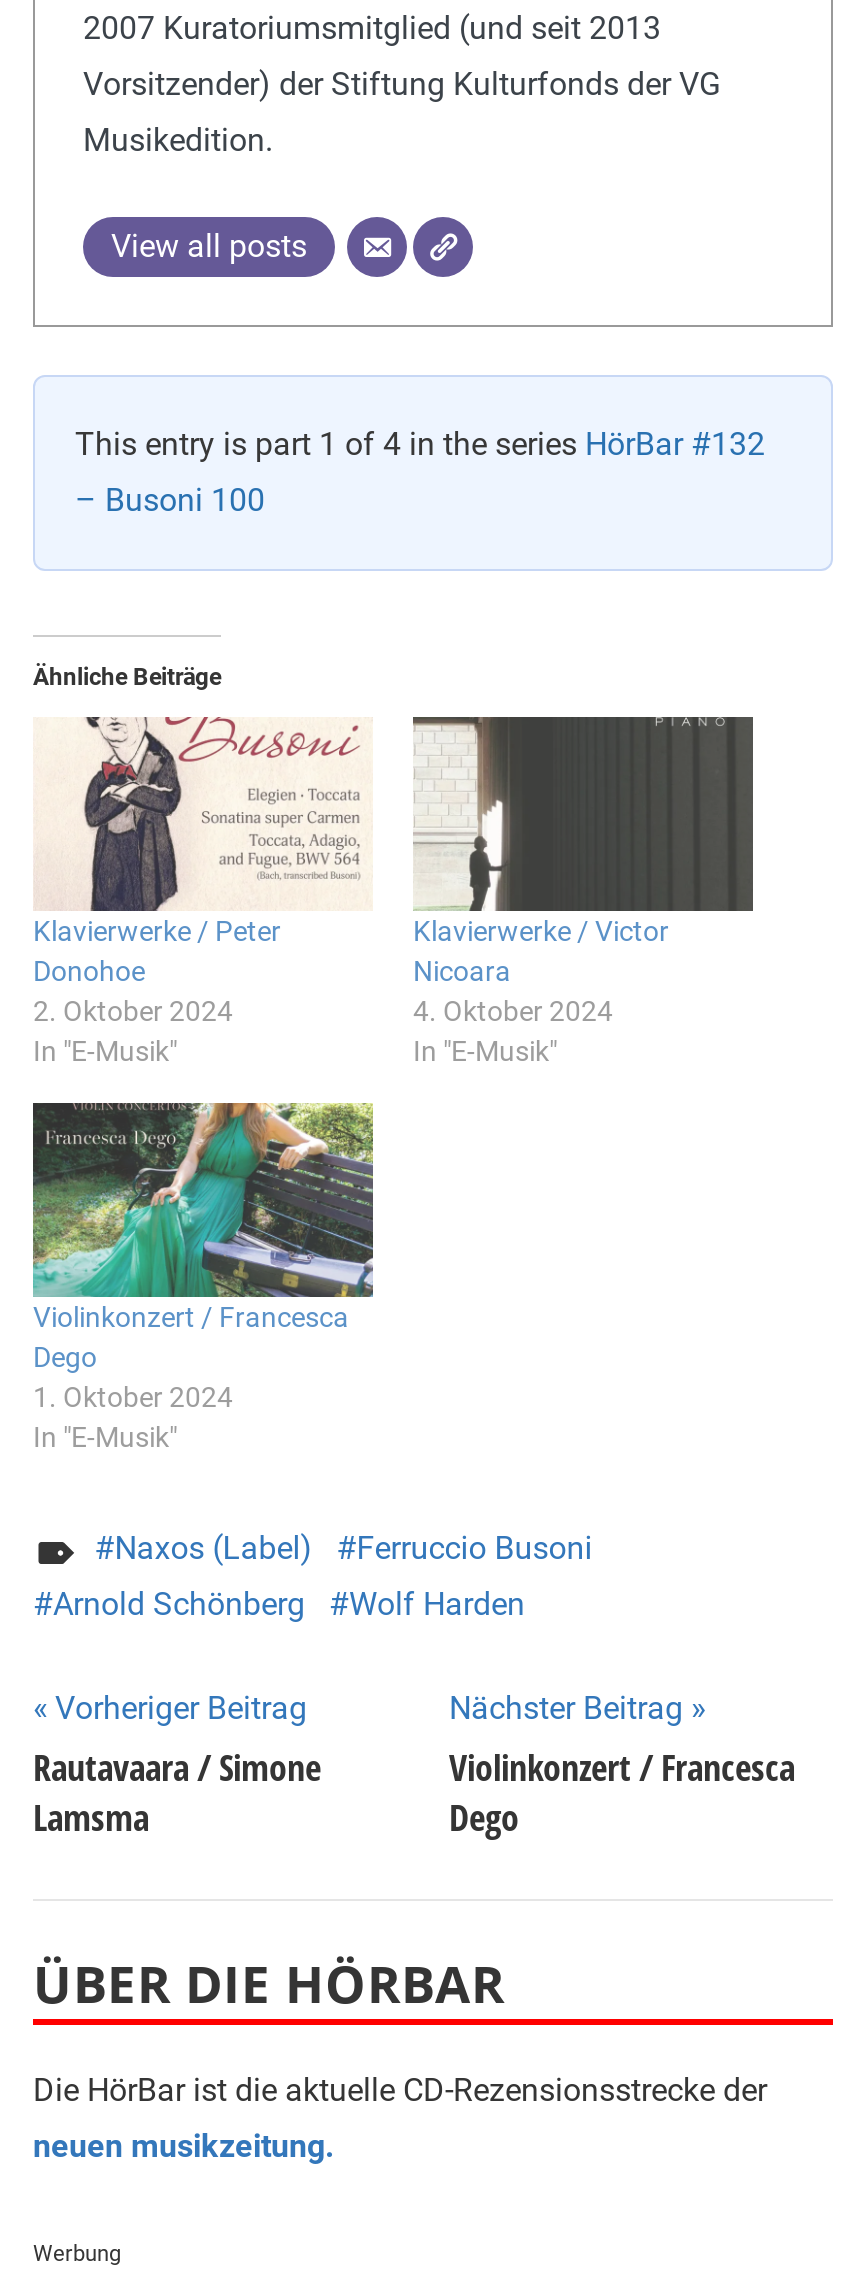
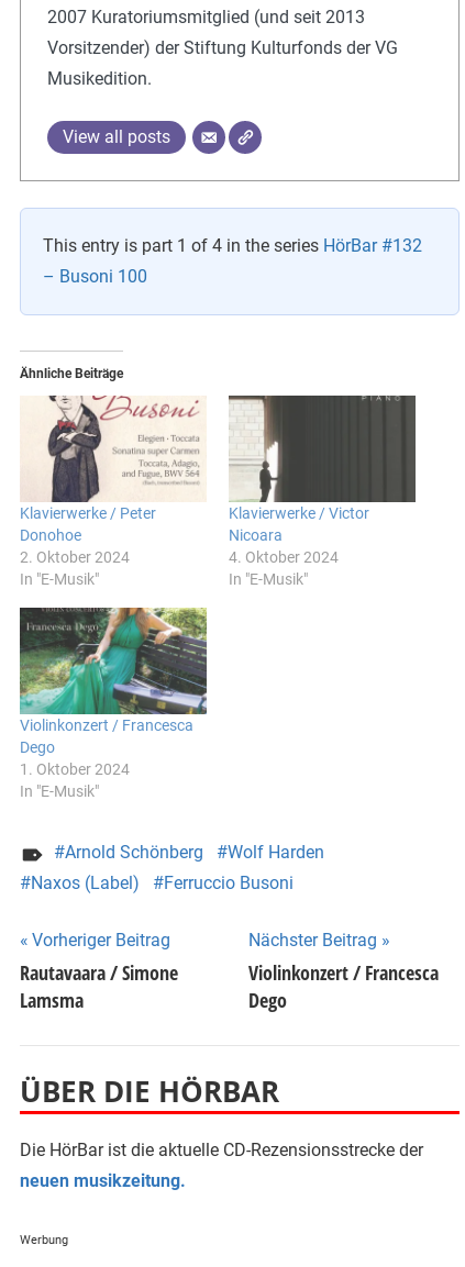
moved down: Naxos (Label) | Ferruccio Busoni

moved up: Arnold Schönberg | Wolf Harden
